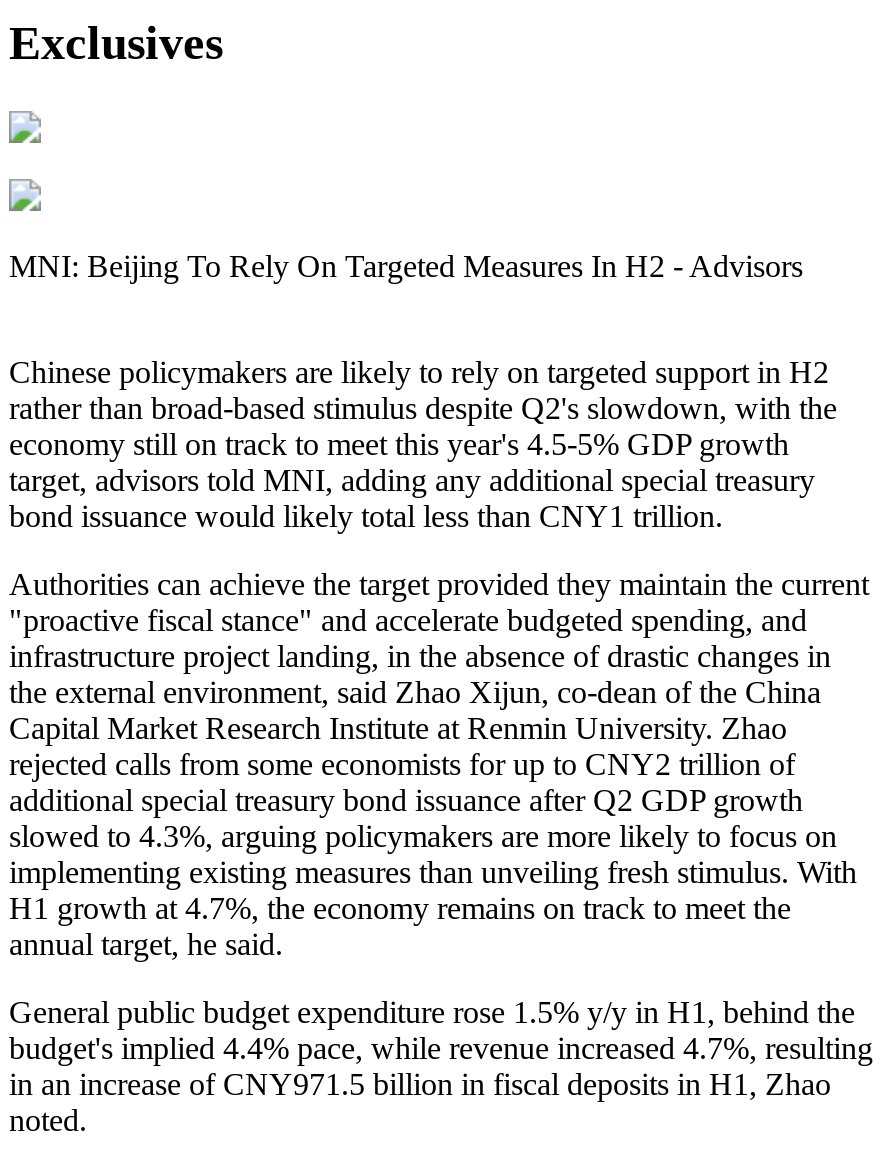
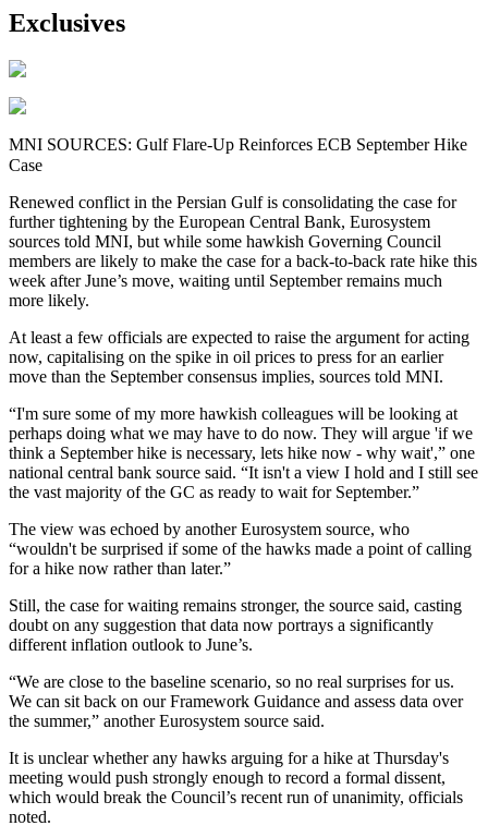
- MNI: Beijing To Rely On Targeted Measures In H2 - Advisors
- Chinese policymakers are likely to rely on targeted support in H2
- rather than broad-based stimulus despite Q2's slowdown, with the
- economy still on track to meet this year's 4.5-5% GDP growth
- target, advisors told MNI, adding any additional special treasury
- bond issuance would likely total less than CNY1 trillion.
- Authorities can achieve the target provided they maintain the current
- "proactive fiscal stance" and accelerate budgeted spending, and
- infrastructure project landing, in the absence of drastic changes in
- the external environment, said Zhao Xijun, co-dean of the China
- Capital Market Research Institute at Renmin University. Zhao
- rejected calls from some economists for up to CNY2 trillion of
- additional special treasury bond issuance after Q2 GDP growth
- slowed to 4.3%, arguing policymakers are more likely to focus on
- implementing existing measures than unveiling fresh stimulus. With
- H1 growth at 4.7%, the economy remains on track to meet the
- annual target, he said.
- General public budget expenditure rose 1.5% y/y in H1, behind the
- budget's implied 4.4% pace, while revenue increased 4.7%, resulting
- in an increase of CNY971.5 billion in fiscal deposits in H1, Zhao
+ MNI SOURCES: Gulf Flare-Up Reinforces ECB September Hike
+ Case
+ Renewed conflict in the Persian Gulf is consolidating the case for
+ further tightening by the European Central Bank, Eurosystem
+ sources told MNI, but while some hawkish Governing Council
+ members are likely to make the case for a back-to-back rate hike this
+ week after June’s move, waiting until September remains much
+ more likely.
+ At least a few officials are expected to raise the argument for acting
+ now, capitalising on the spike in oil prices to press for an earlier
+ move than the September consensus implies, sources told MNI.
+ “I'm sure some of my more hawkish colleagues will be looking at
+ perhaps doing what we may have to do now. They will argue 'if we
+ think a September hike is necessary, lets hike now - why wait',” one
+ national central bank source said. “It isn't a view I hold and I still see
+ the vast majority of the GC as ready to wait for September.”
+ The view was echoed by another Eurosystem source, who
+ “wouldn't be surprised if some of the hawks made a point of calling
+ for a hike now rather than later.”
+ Still, the case for waiting remains stronger, the source said, casting
+ doubt on any suggestion that data now portrays a significantly
+ different inflation outlook to June’s.
+ “We are close to the baseline scenario, so no real surprises for us.
+ We can sit back on our Framework Guidance and assess data over
+ the summer,” another Eurosystem source said.
+ It is unclear whether any hawks arguing for a hike at Thursday's
+ meeting would push strongly enough to record a formal dissent,
+ which would break the Council’s recent run of unanimity, officials
